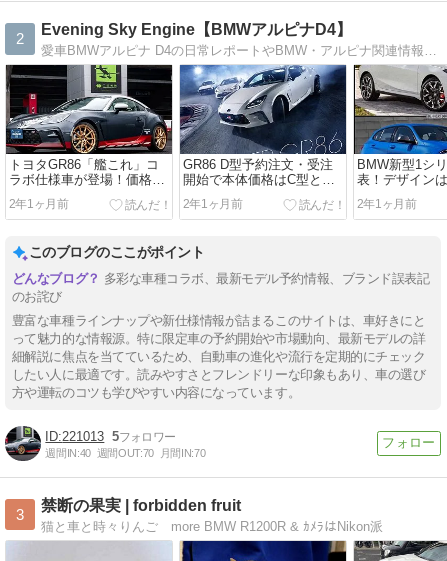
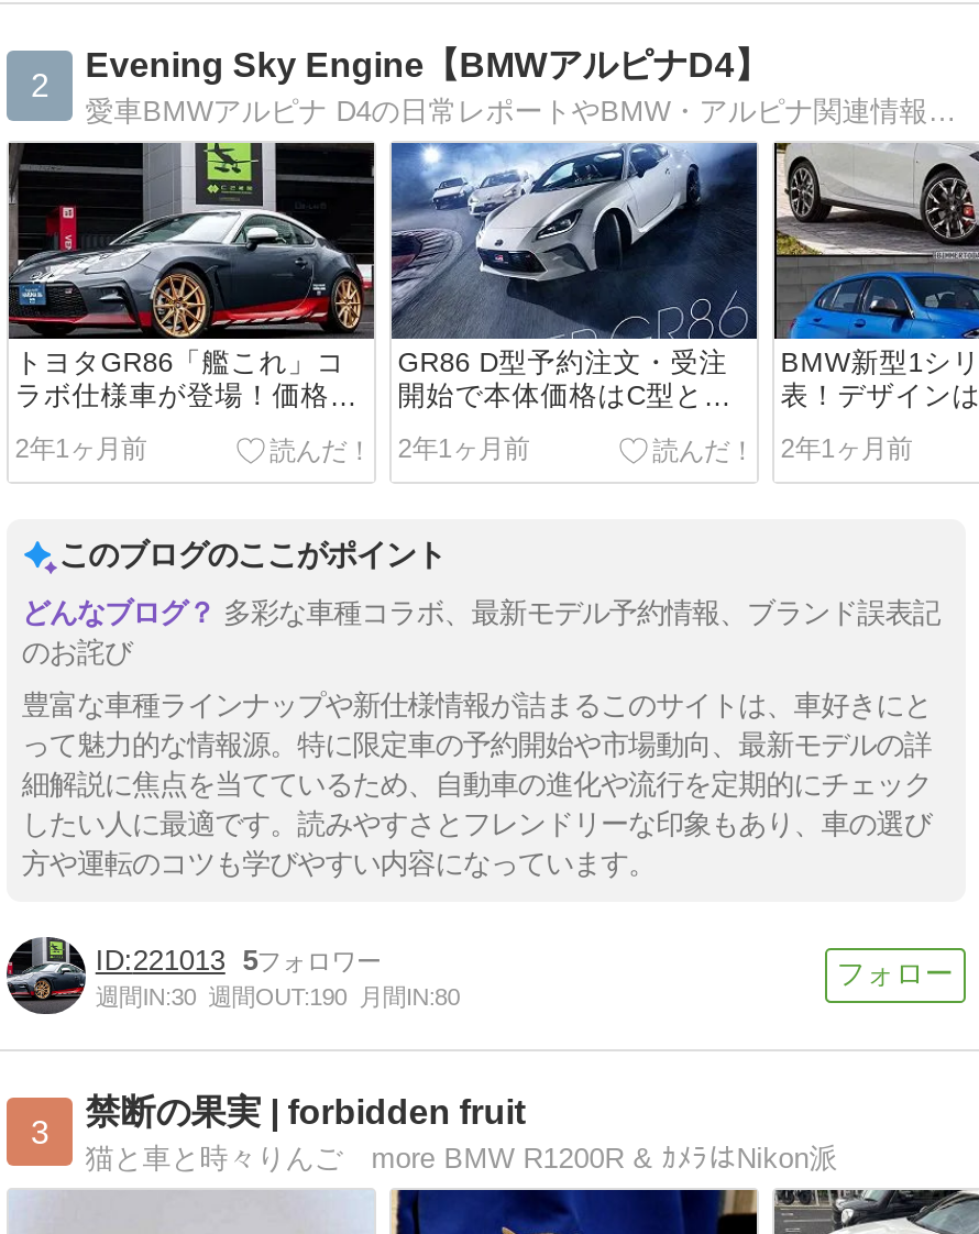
- 週間IN:40 週間OUT:70 月間IN:70
+ 週間IN:30 週間OUT:190 月間IN:80
